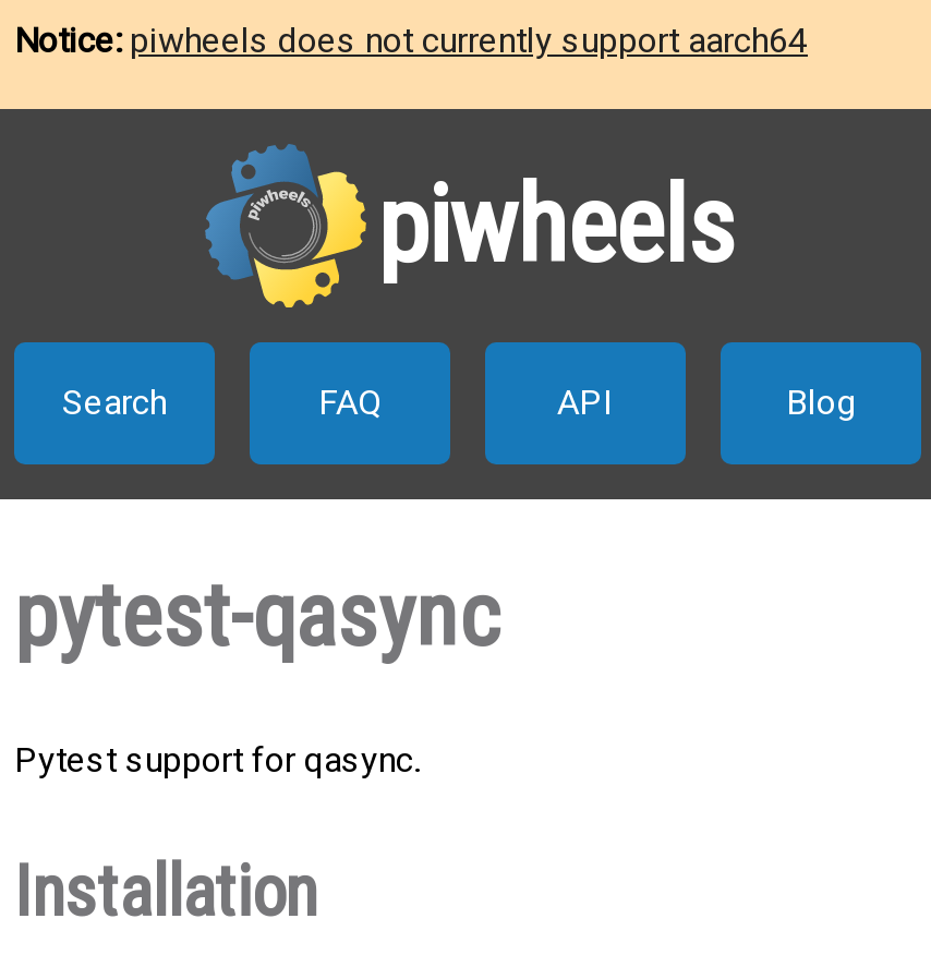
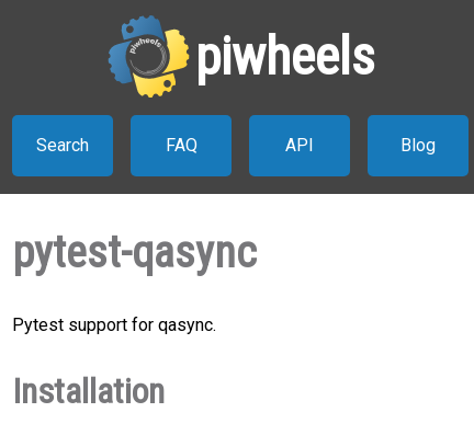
- Notice: piwheels does not currently support aarch64
